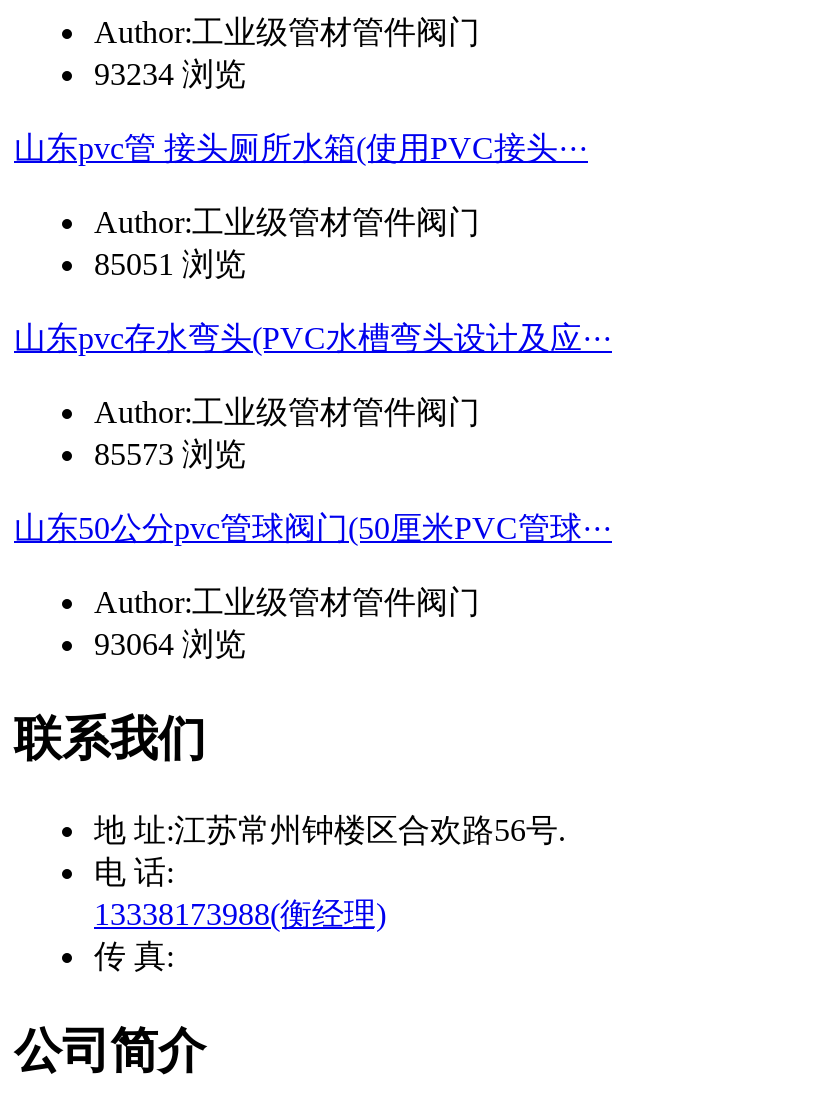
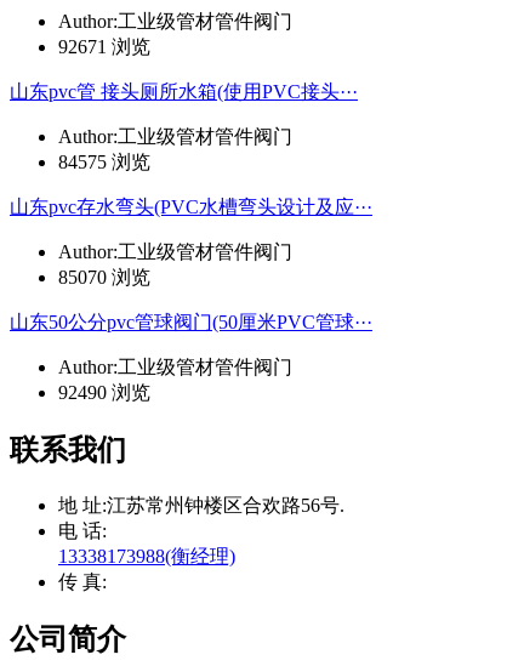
- 93234 浏览
+ 92671 浏览

- 85051 浏览
+ 84575 浏览

- 85573 浏览
+ 85070 浏览

- 93064 浏览
+ 92490 浏览
